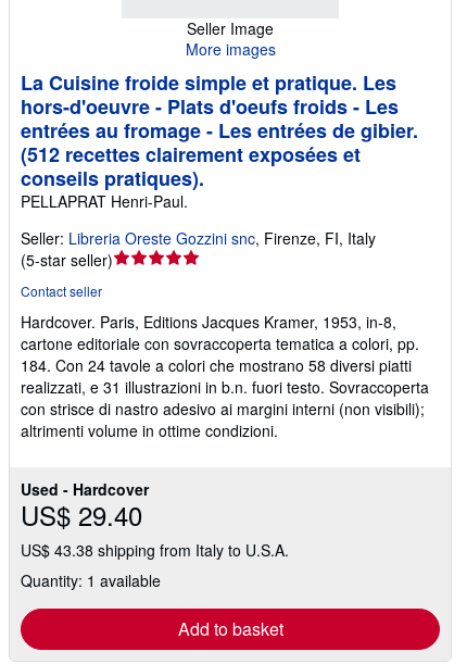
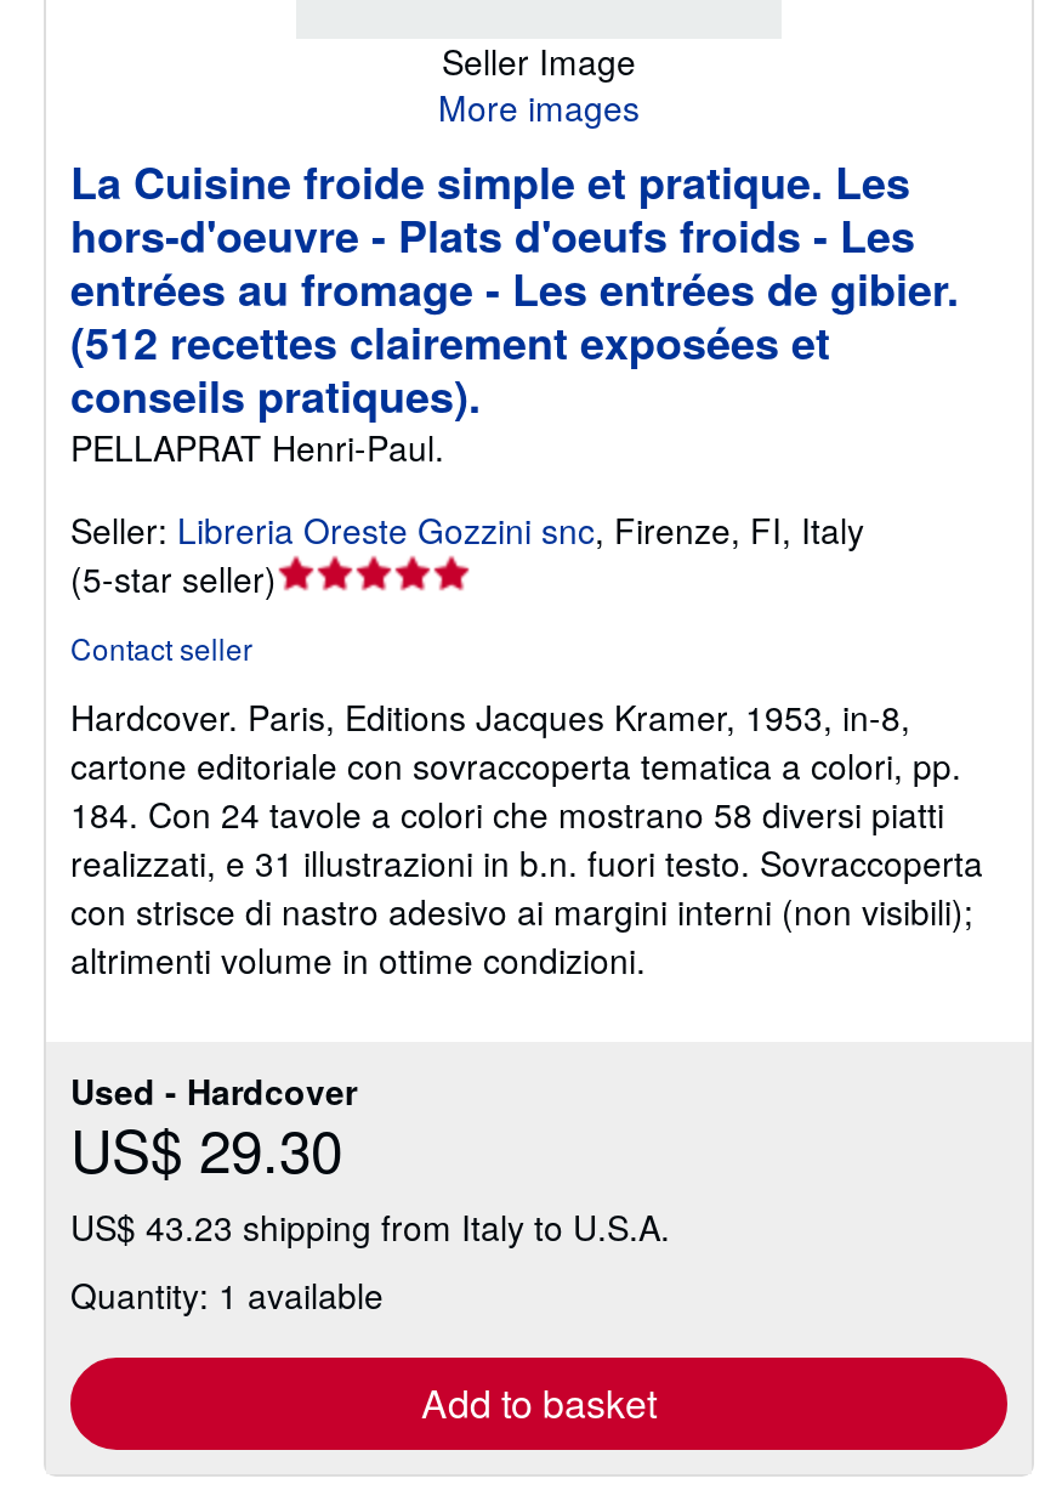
- US$ 29.40
+ US$ 29.30

- US$ 43.38 shipping from Italy to U.S.A.
+ US$ 43.23 shipping from Italy to U.S.A.
